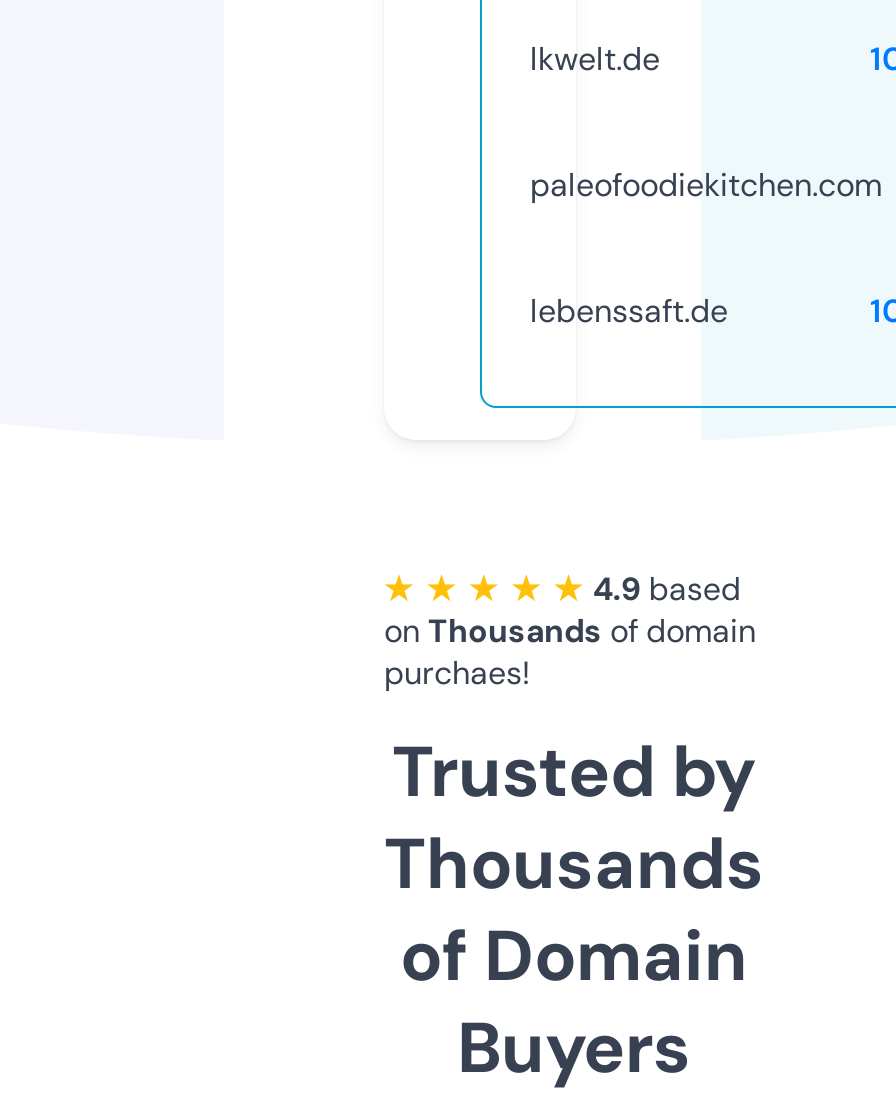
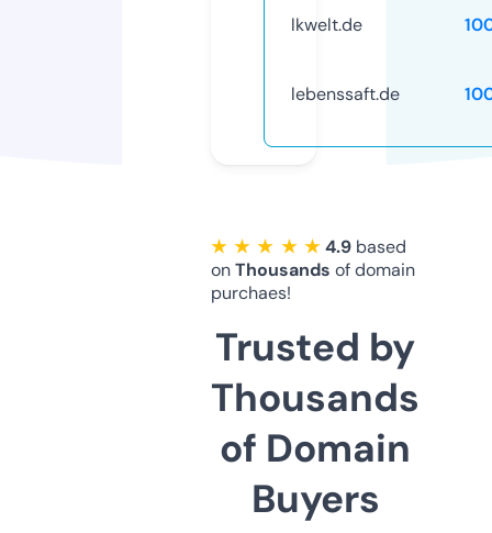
- paleofoodiekitchen.com
